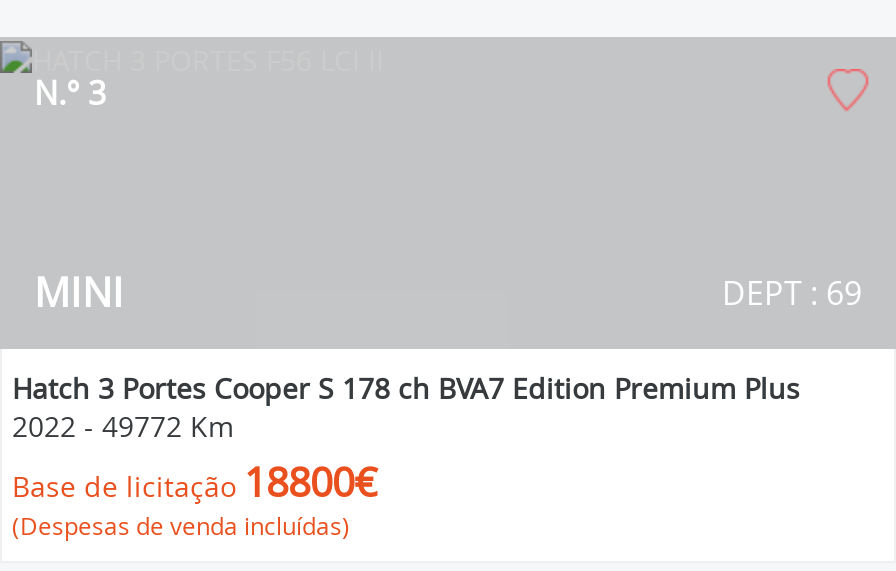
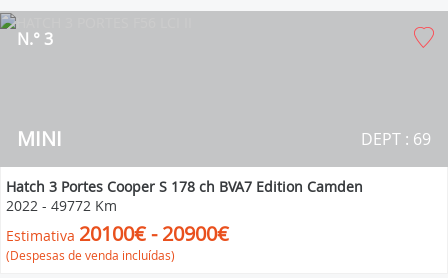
- Hatch 3 Portes Cooper S 178 ch BVA7 Edition Premium Plus
+ Hatch 3 Portes Cooper S 178 ch BVA7 Edition Camden

- Base de licitação 18800€
+ Estimativa 20100€ - 20900€
